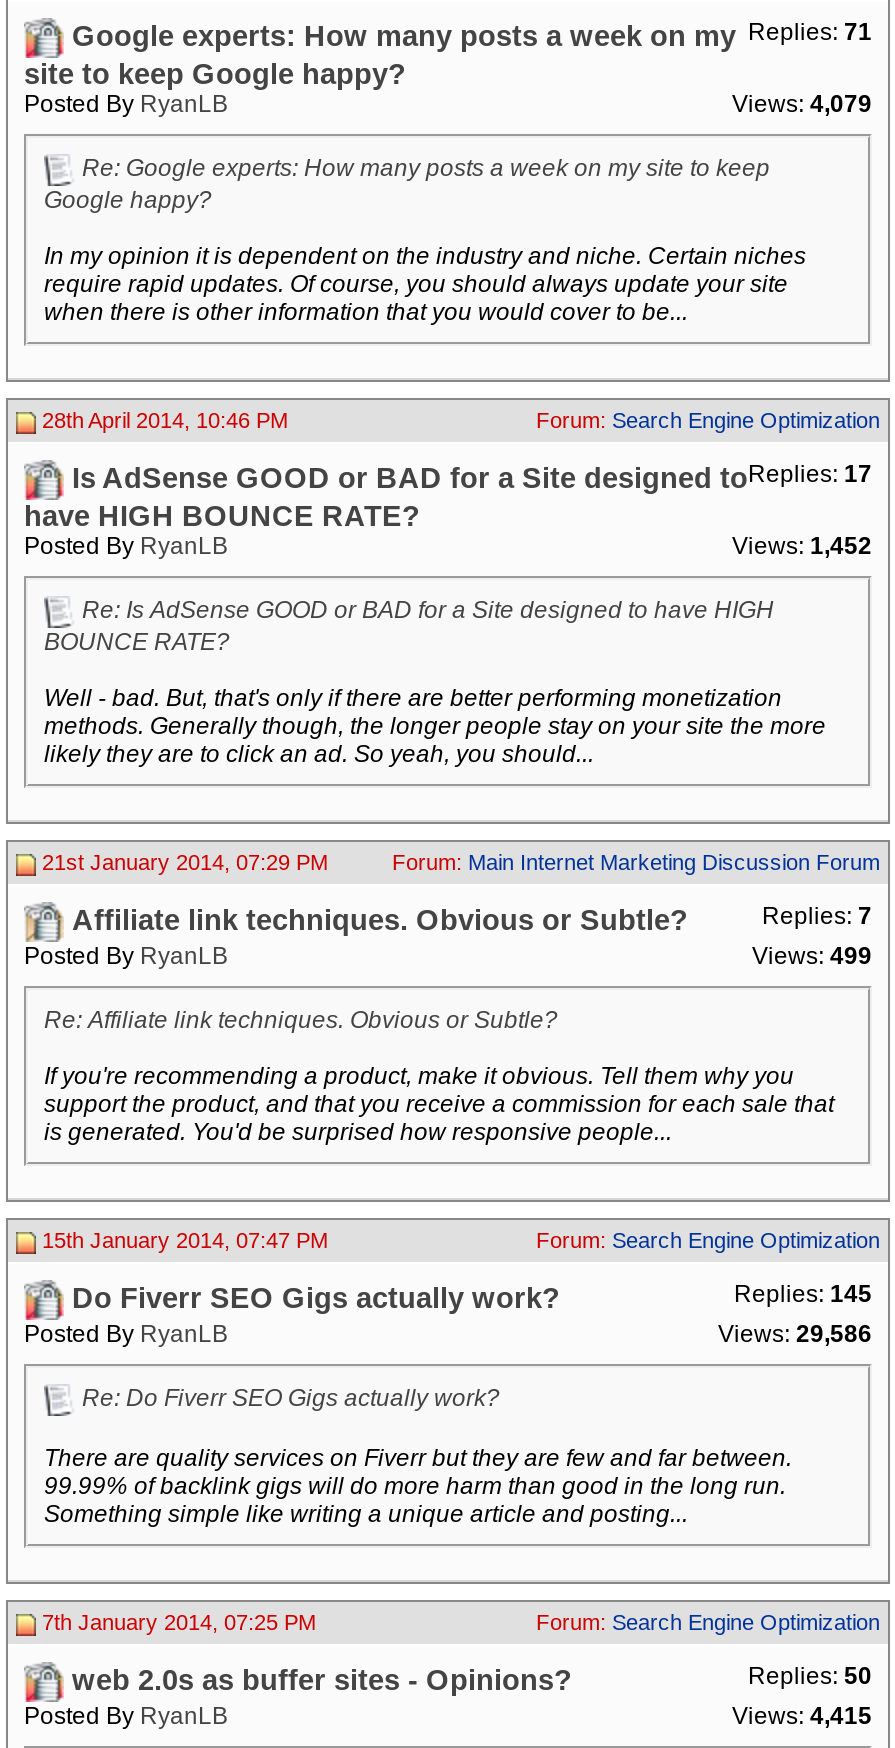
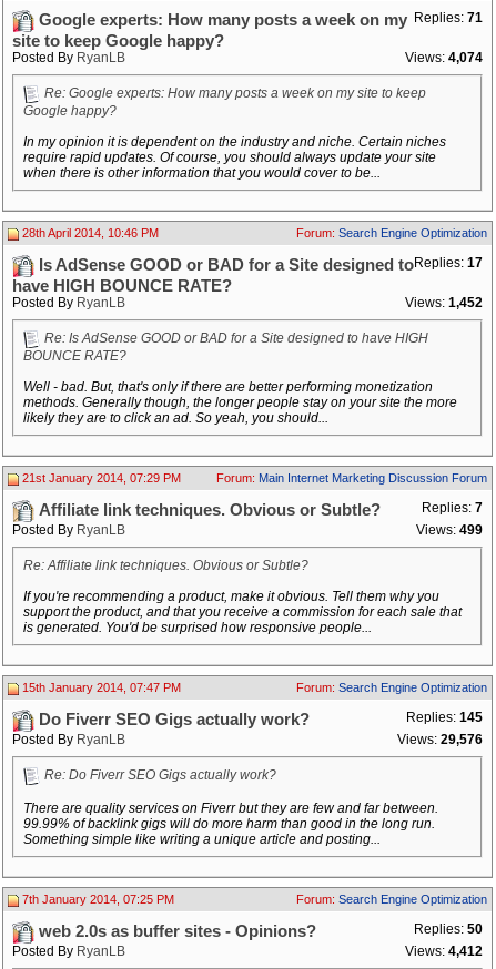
- Views: 4,079
+ Views: 4,074

- Views: 29,586
+ Views: 29,576

- Views: 4,415
+ Views: 4,412
